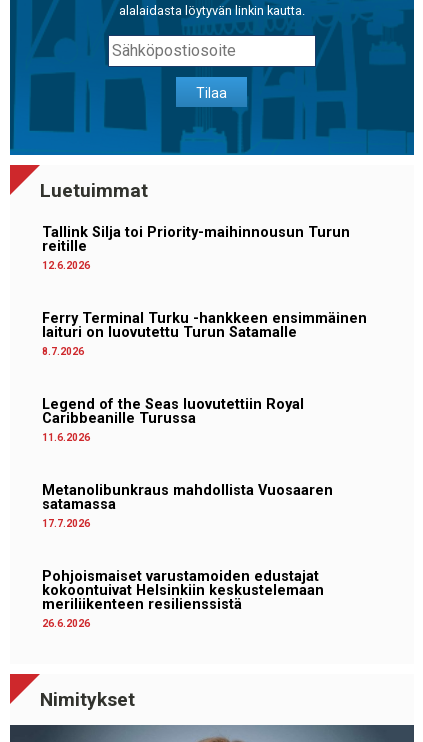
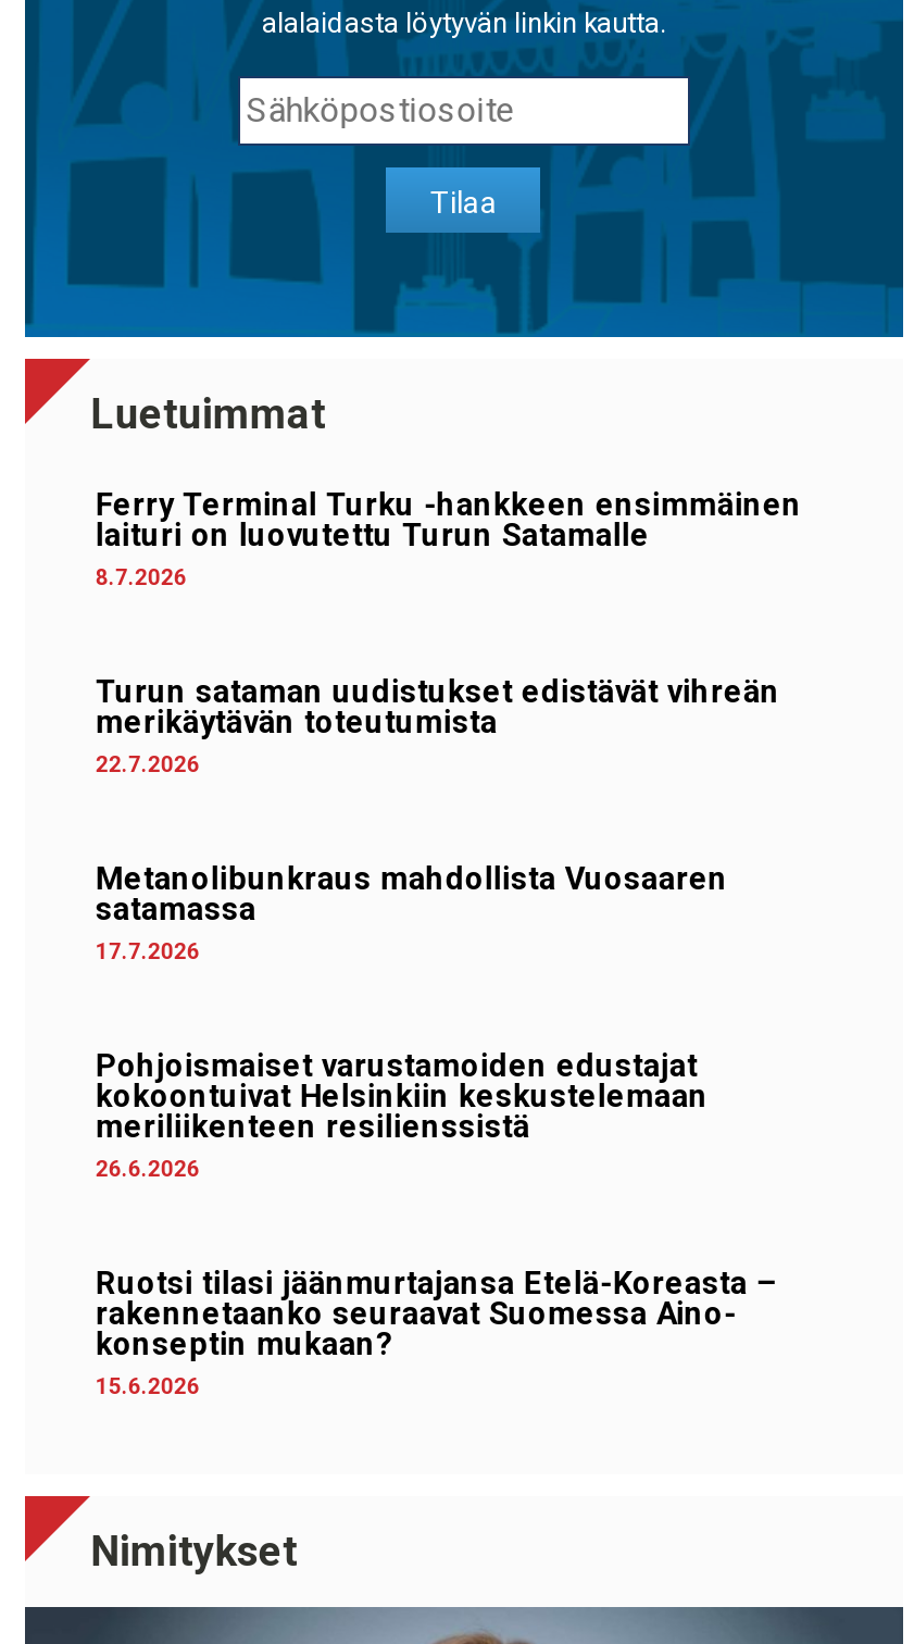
- Tallink Silja toi Priority-maihinnousun Turun
- reitille
- 12.6.2026

moved up: Ferry Terminal Turku -hankkeen ensimmäinen | laituri on luovutettu Turun Satamalle | 8.7.2026

- Legend of the Seas luovutettiin Royal
- Caribbeanille Turussa
- 11.6.2026
+ Turun sataman uudistukset edistävät vihreän
+ merikäytävän toteutumista
+ 22.7.2026

moved up: Metanolibunkraus mahdollista Vuosaaren | satamassa | 17.7.2026 | Pohjoismaiset varustamoiden edustajat | kokoontuivat Helsinkiin keskustelemaan | meriliikenteen resilienssistä | 26.6.2026

+ Ruotsi tilasi jäänmurtajansa Etelä-Koreasta –
+ rakennetaanko seuraavat Suomessa Aino-
+ konseptin mukaan?
+ 15.6.2026
